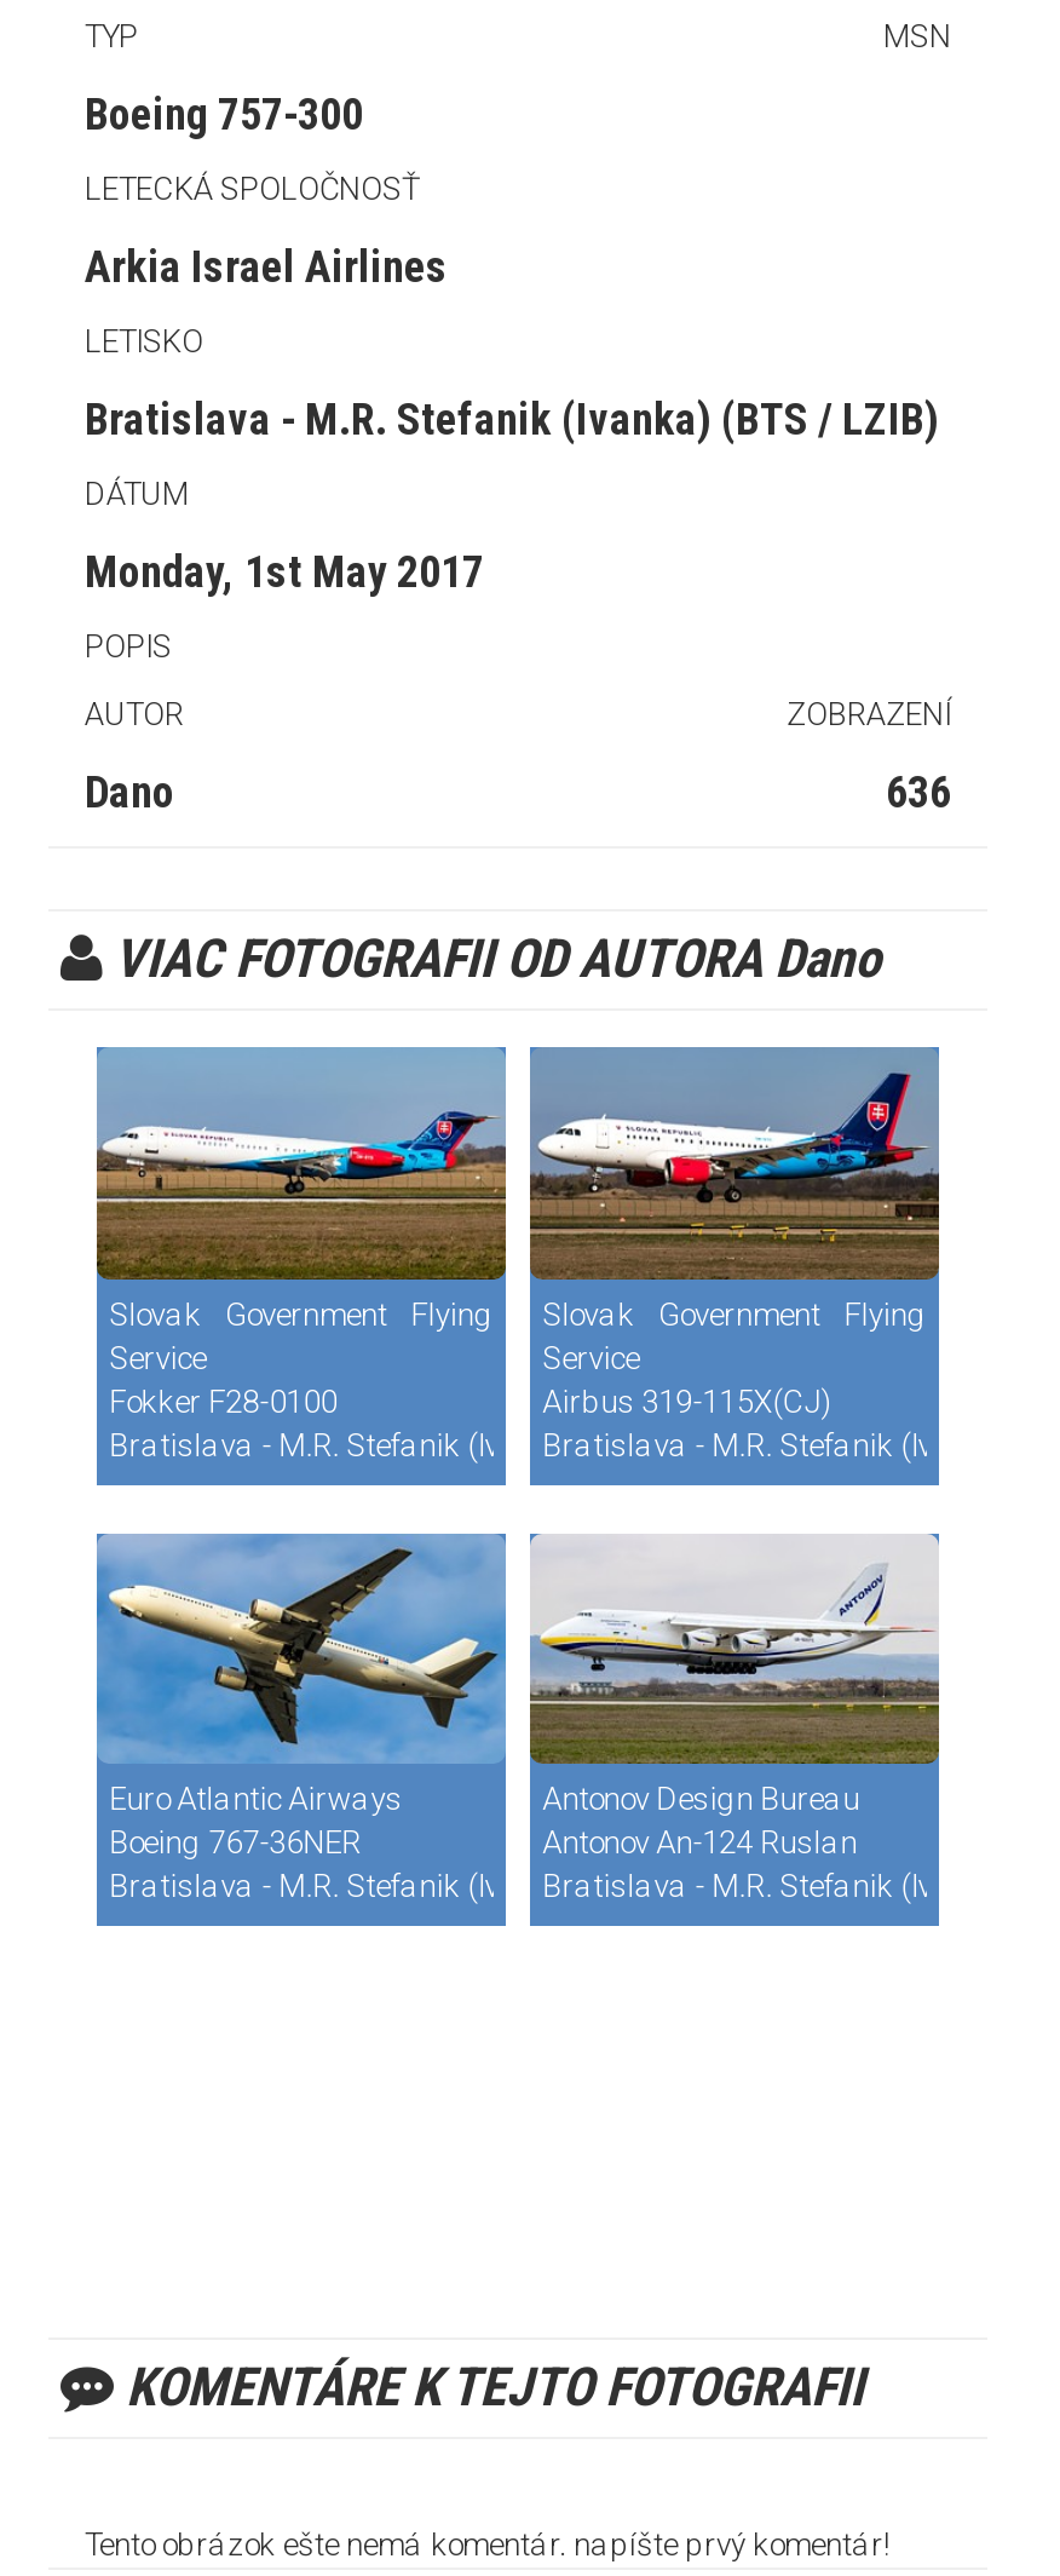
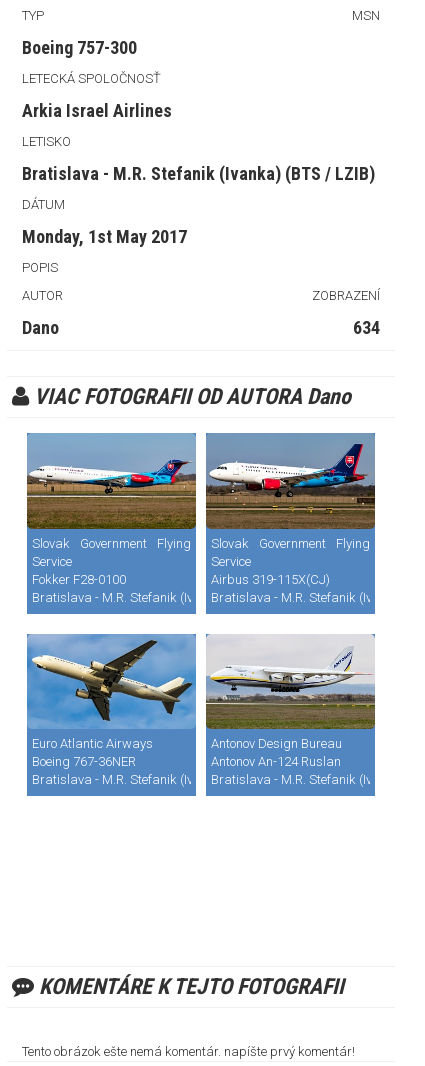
- 636
+ 634
